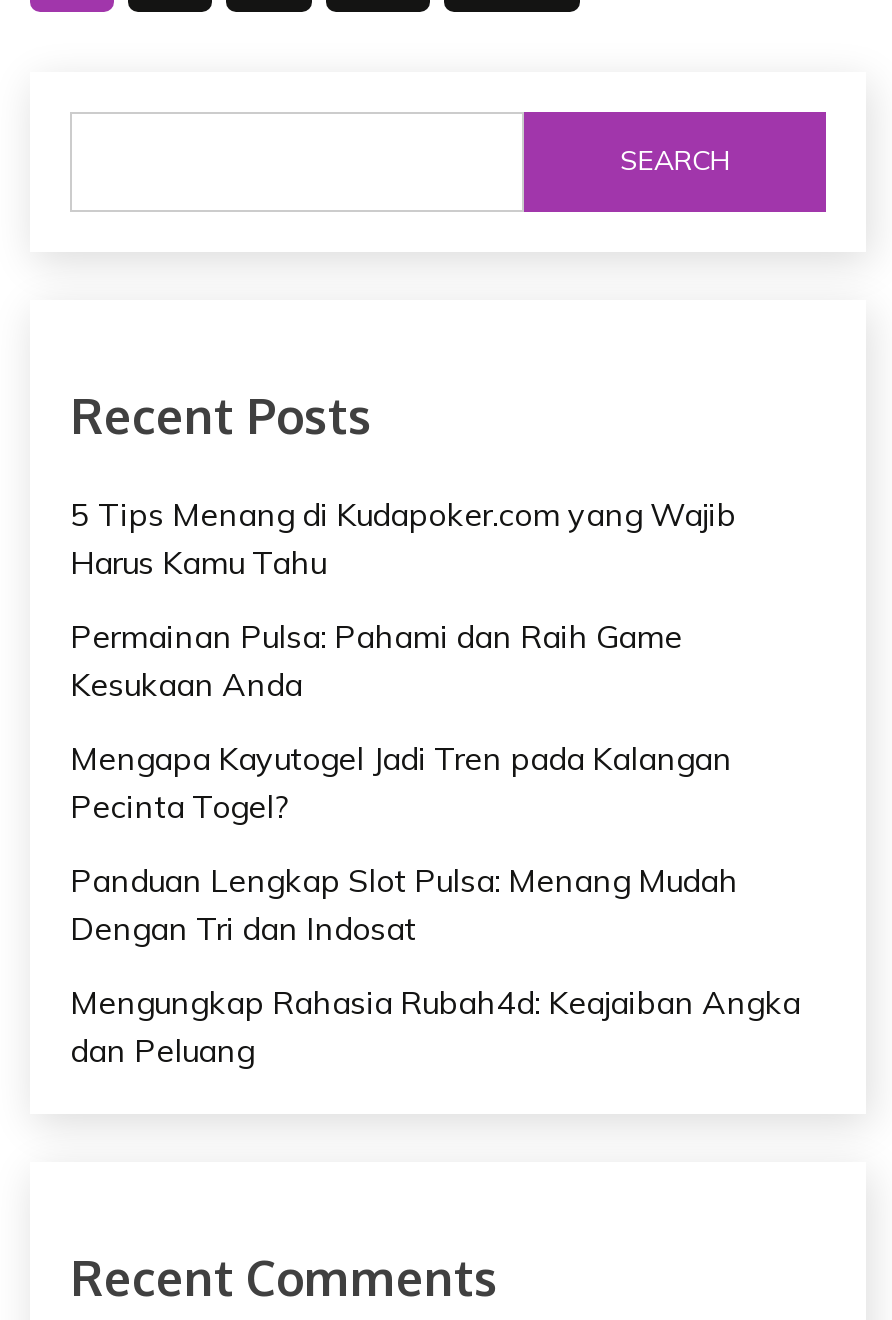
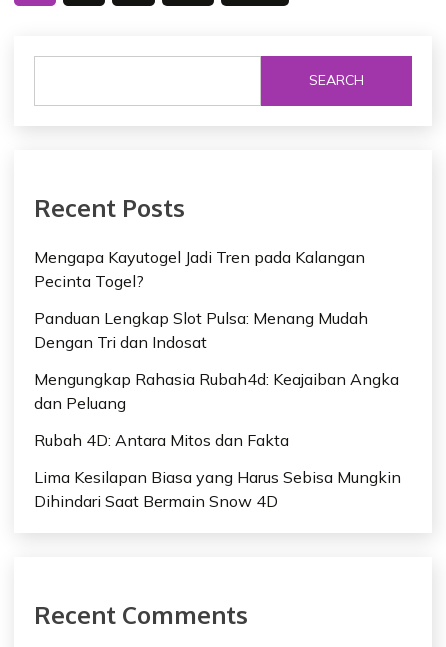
- 5 Tips Menang di Kudapoker.com yang Wajib
- Harus Kamu Tahu
- Permainan Pulsa: Pahami dan Raih Game
- Kesukaan Anda

moved up: Mengapa Kayutogel Jadi Tren pada Kalangan | Pecinta Togel? | Panduan Lengkap Slot Pulsa: Menang Mudah | Dengan Tri dan Indosat | Mengungkap Rahasia Rubah4d: Keajaiban Angka | dan Peluang

+ Rubah 4D: Antara Mitos dan Fakta
+ Lima Kesilapan Biasa yang Harus Sebisa Mungkin
+ Dihindari Saat Bermain Snow 4D
